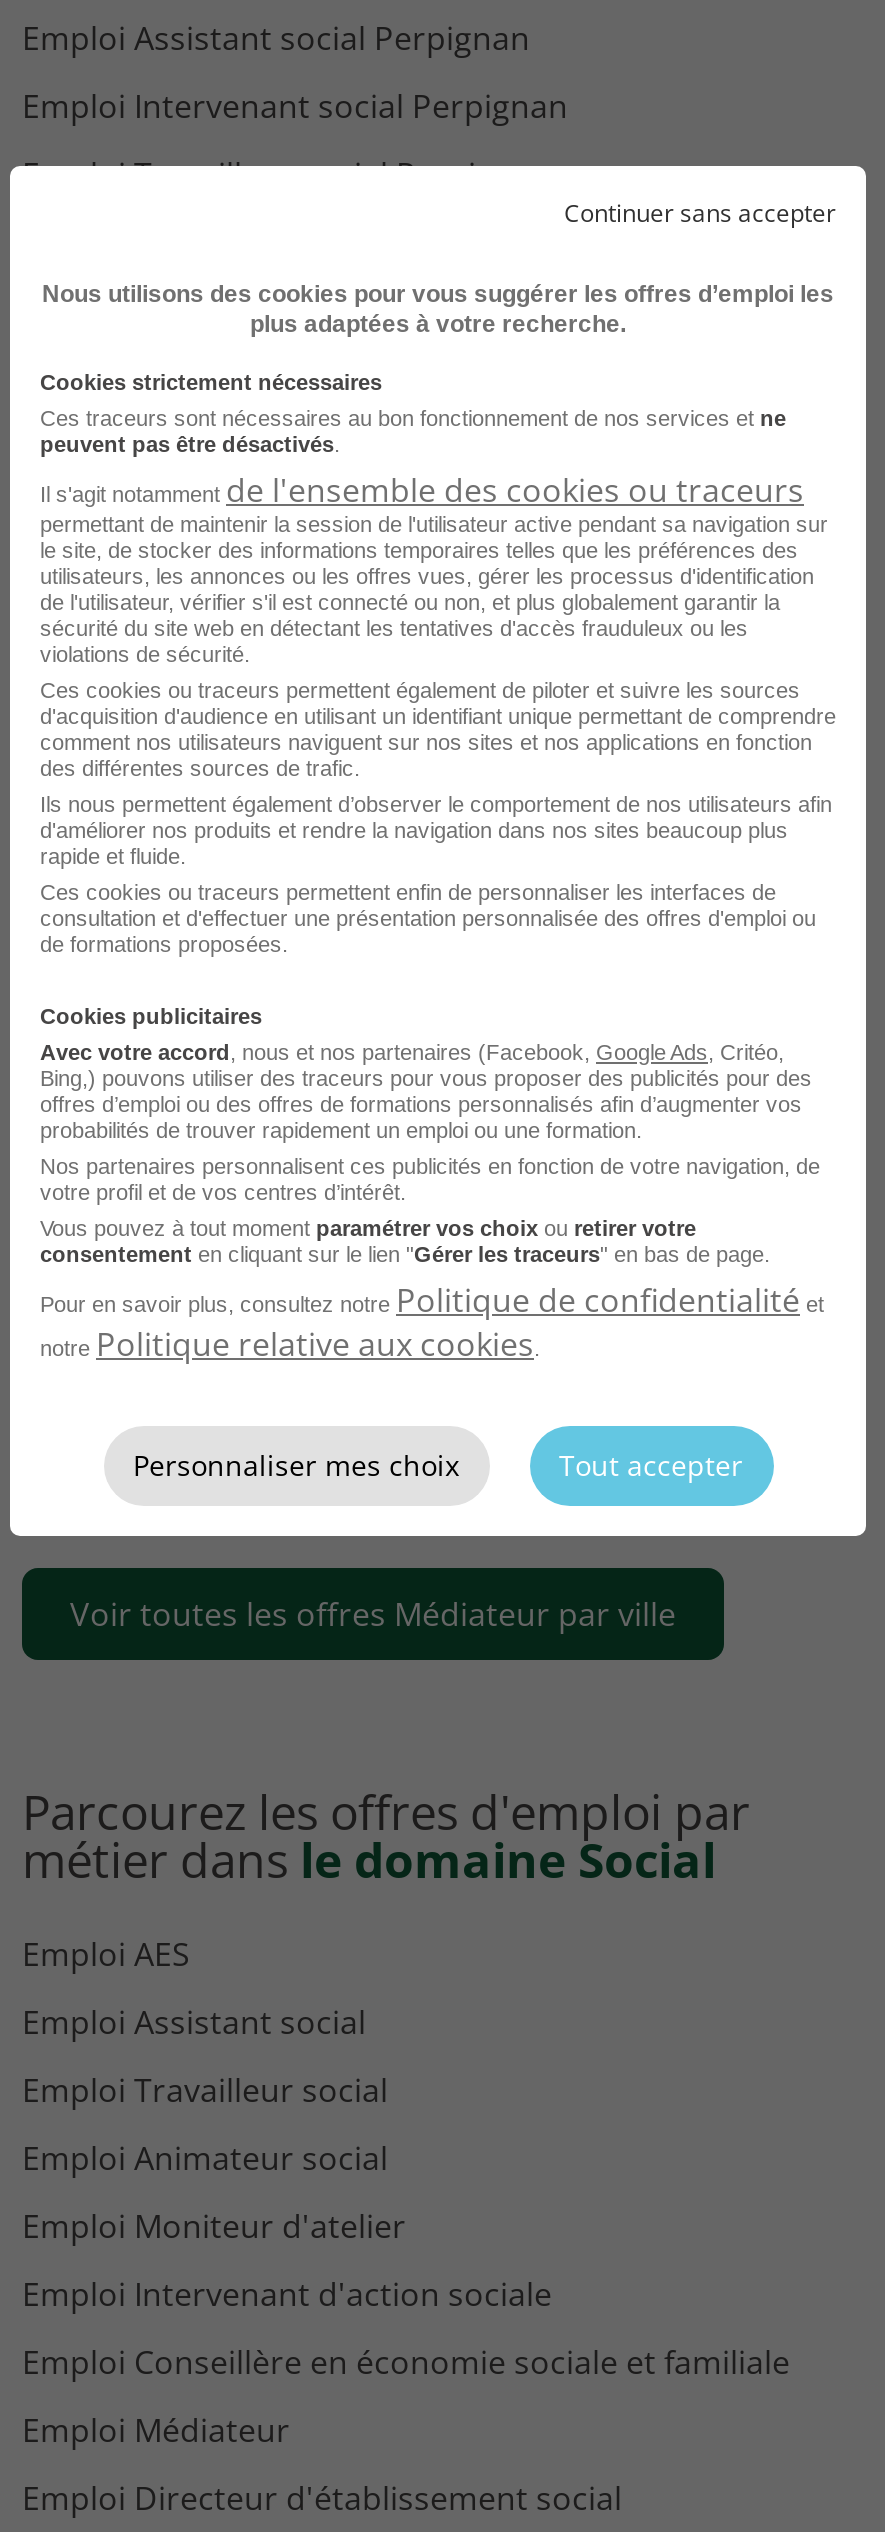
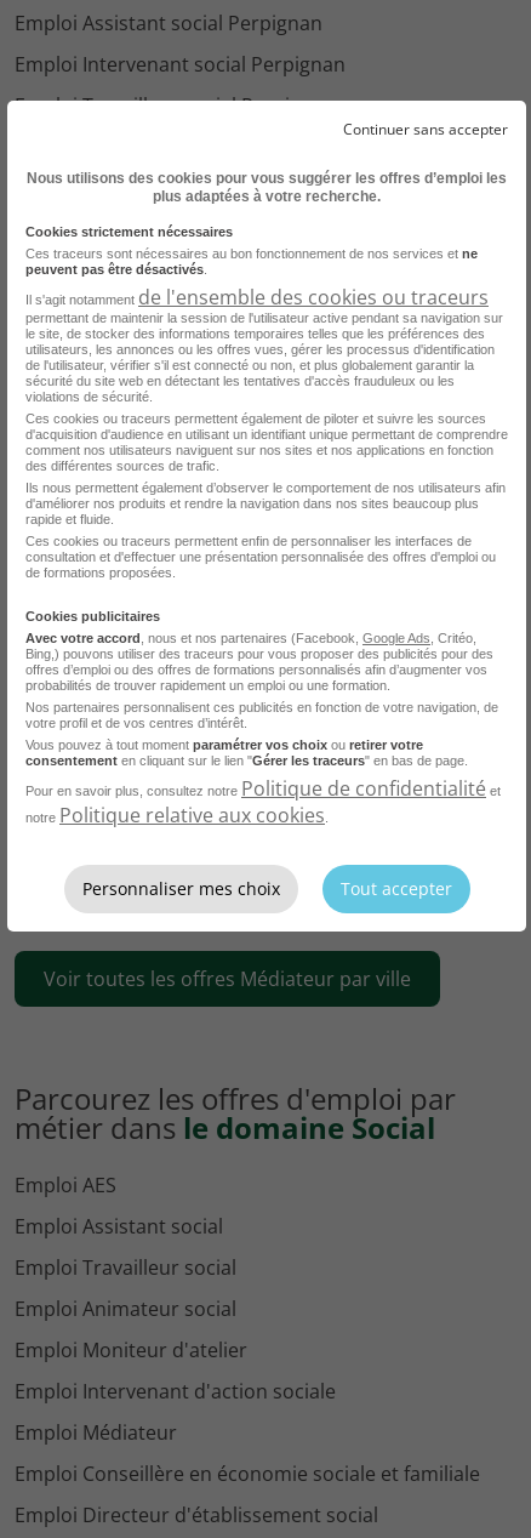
moved down: Emploi Conseillère en économie sociale et familiale

moved up: Emploi Médiateur
